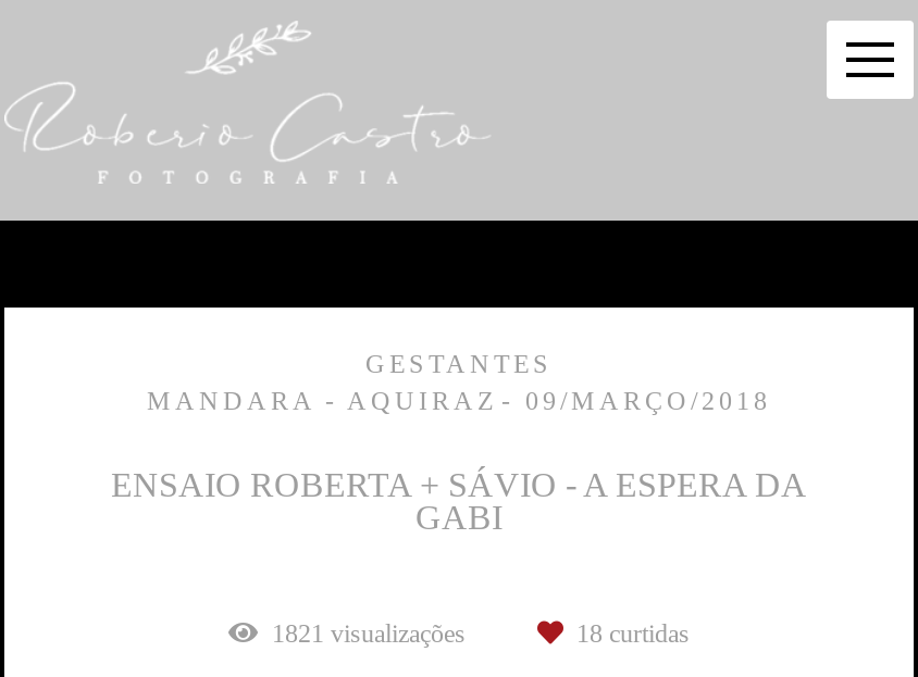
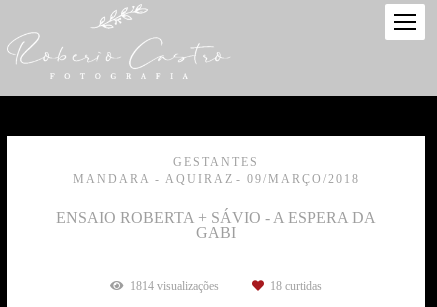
- 1821 visualizações
+ 1814 visualizações
